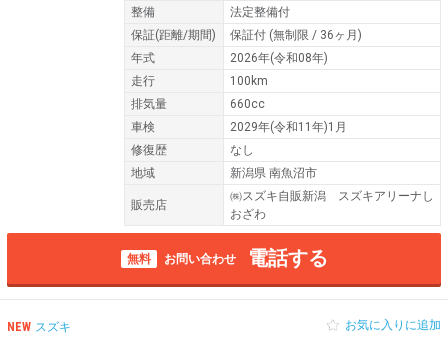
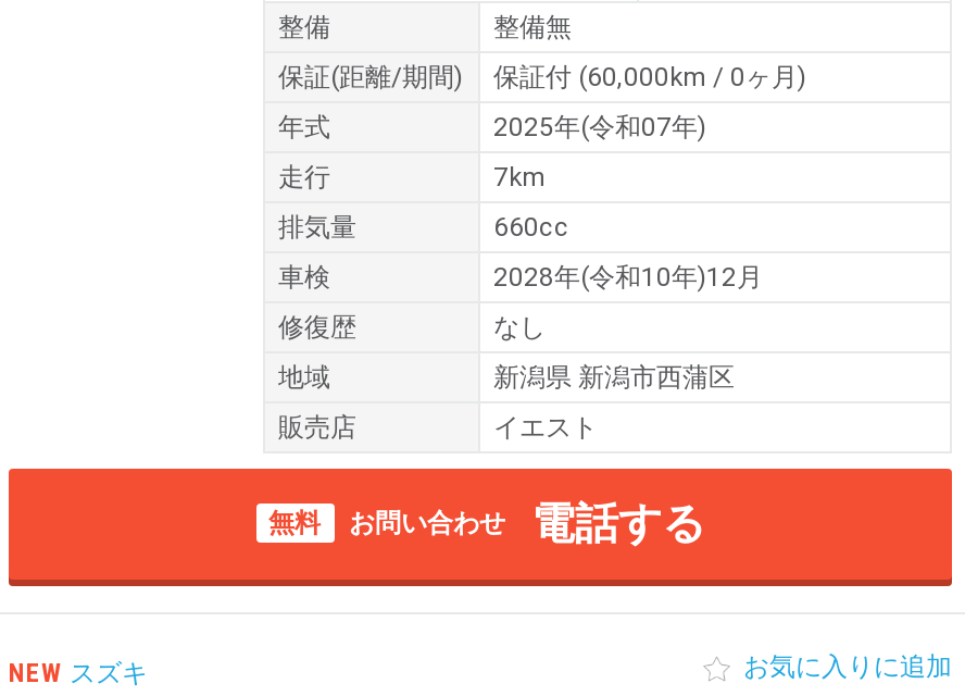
- 法定整備付
+ 整備無

- 保証付(無制限 / 36ヶ月)
+ 保証付(60,000km / 0ヶ月)

- 2026年(令和08年)
+ 2025年(令和07年)

- 100km
+ 7km

- 2029年(令和11年)1月
+ 2028年(令和10年)12月

- 新潟県 南魚沼市
+ 新潟県 新潟市西蒲区

- ㈱スズキ自販新潟 スズキアリーナし
- おざわ
+ イエスト
